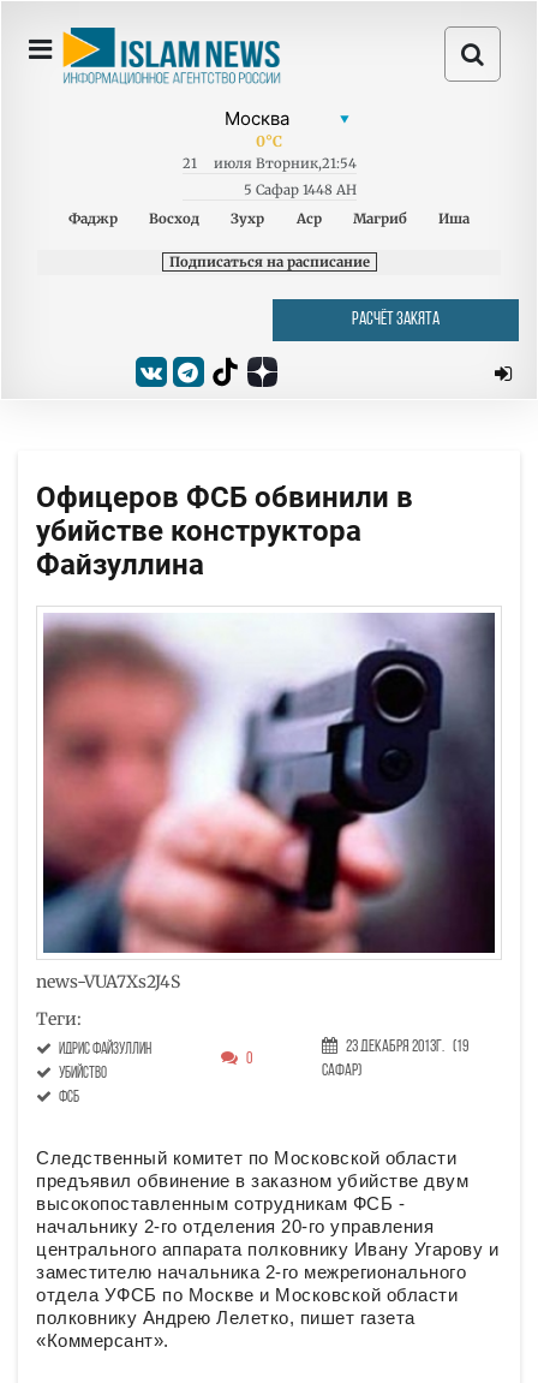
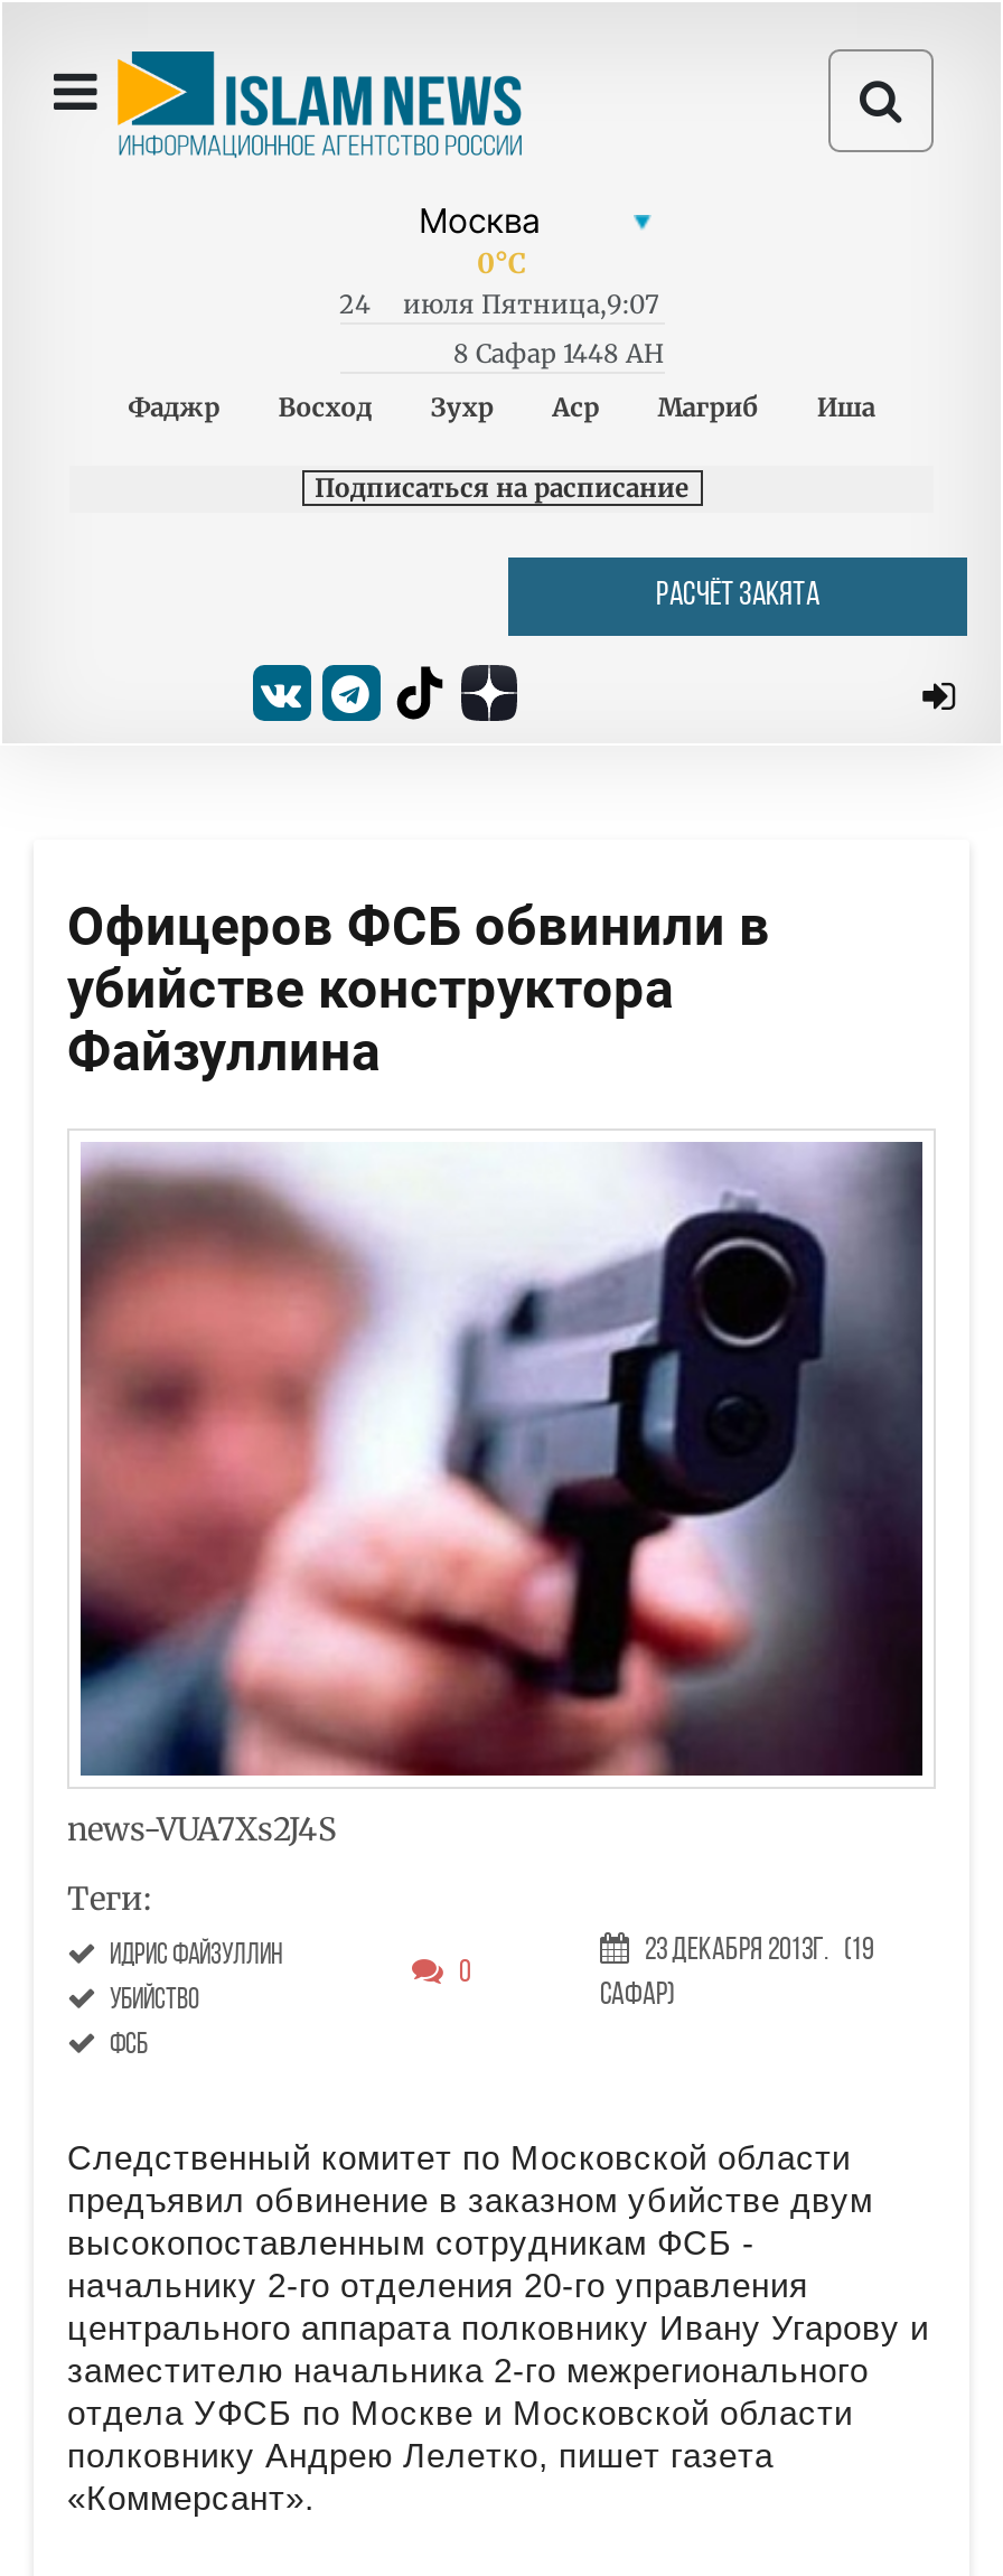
- 21
+ 24

- июля Вторник,21:54
+ июля Пятница,9:07

- 5 Сафар 1448 AH
+ 8 Сафар 1448 AH
